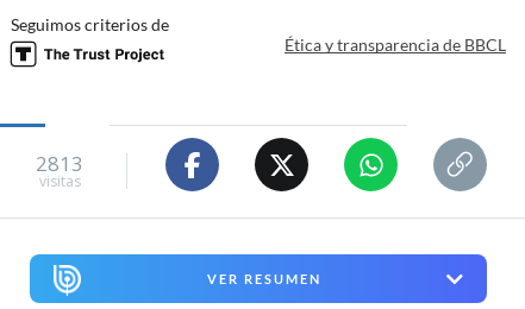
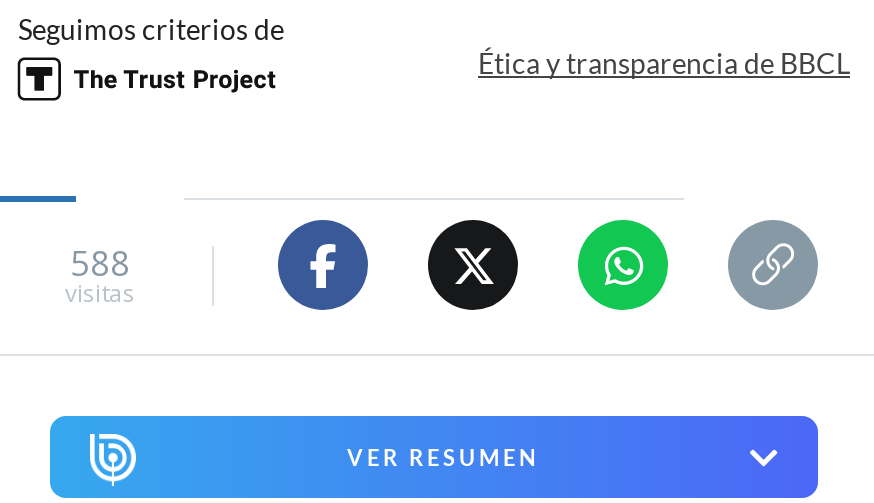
- 2813
+ 588
